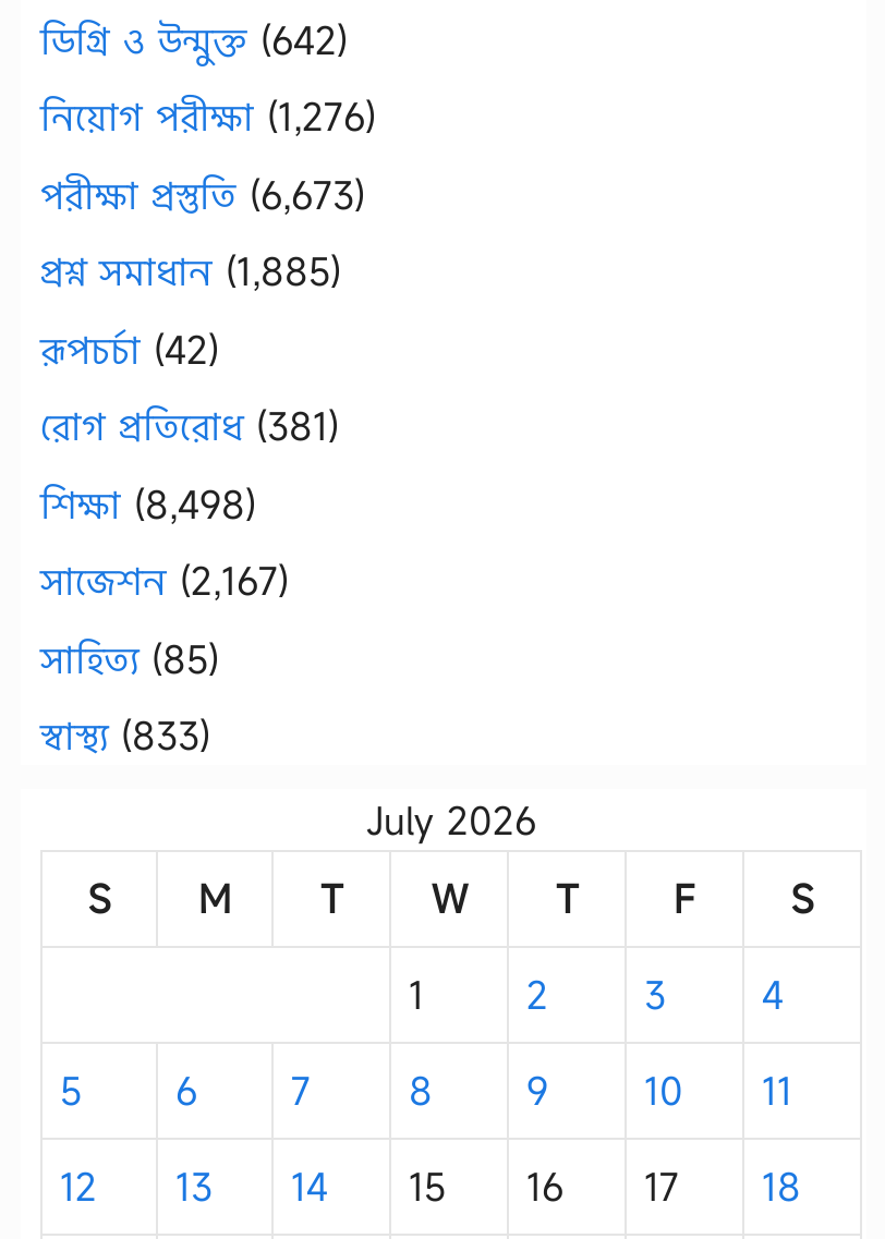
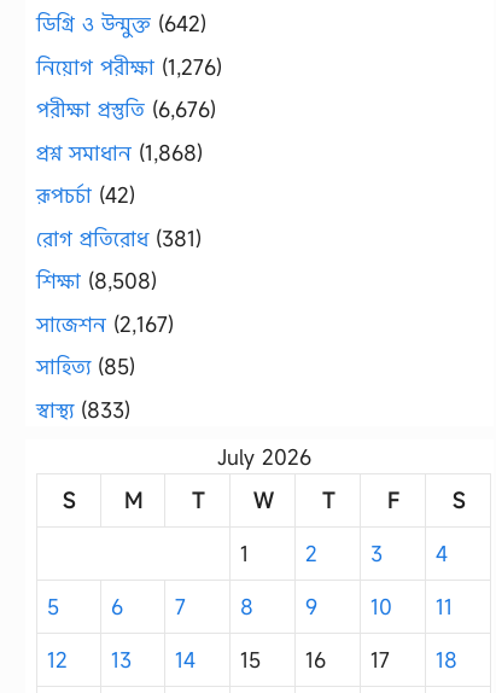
- পরীক্ষা প্রস্তুতি (6,673)
+ পরীক্ষা প্রস্তুতি (6,676)

- প্রশ্ন সমাধান (1,885)
+ প্রশ্ন সমাধান (1,868)

- শিক্ষা (8,498)
+ শিক্ষা (8,508)
